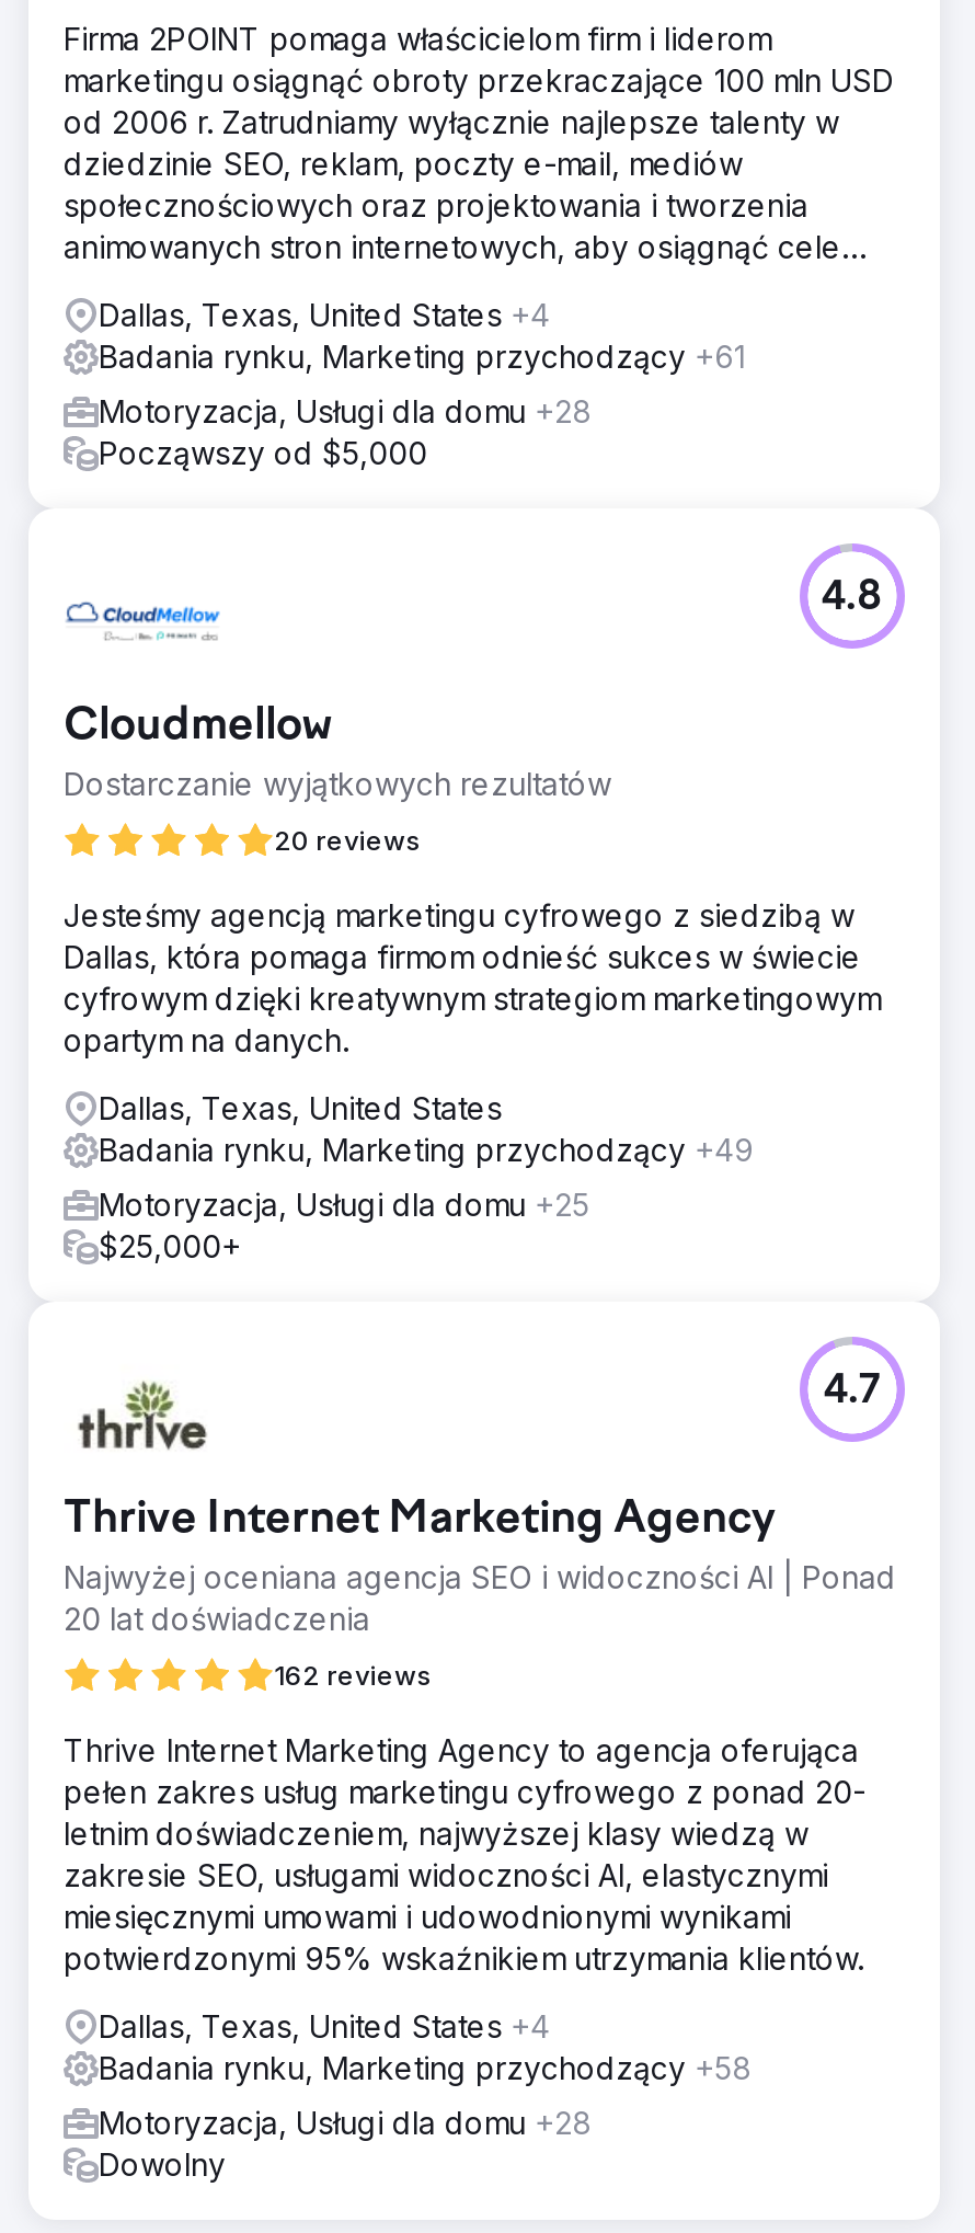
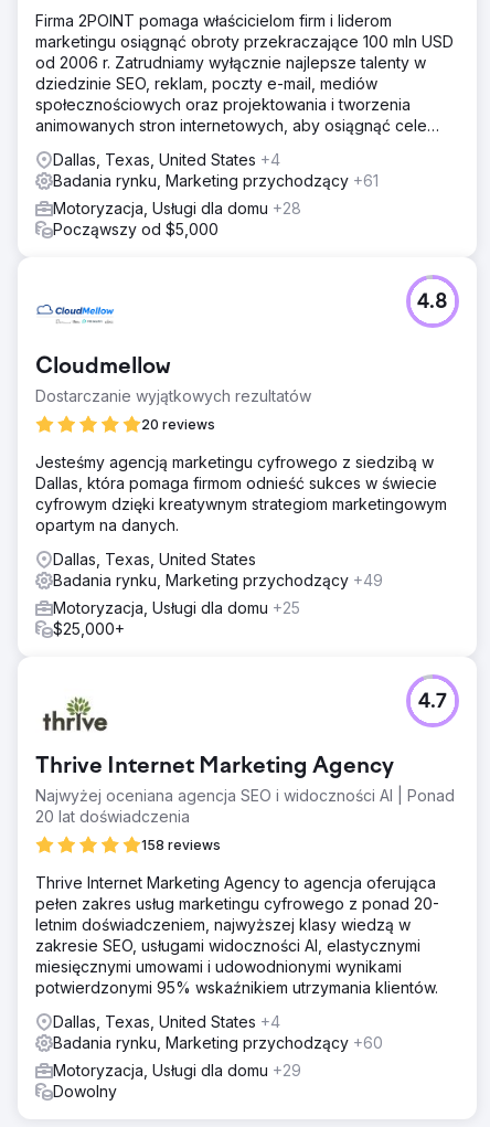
- 162 reviews
+ 158 reviews

- Badania rynku, Marketing przychodzący +58
+ Badania rynku, Marketing przychodzący +60

- Motoryzacja, Usługi dla domu +28
+ Motoryzacja, Usługi dla domu +29
